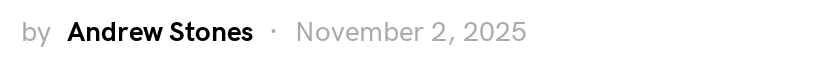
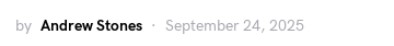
- November 2, 2025
+ September 24, 2025
